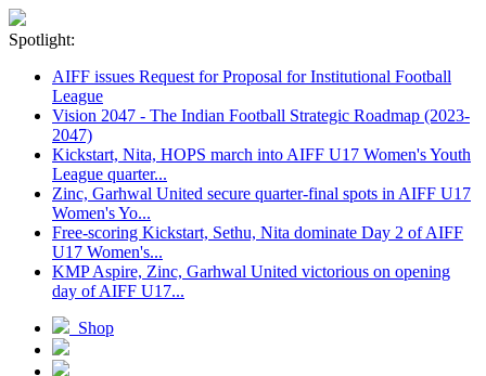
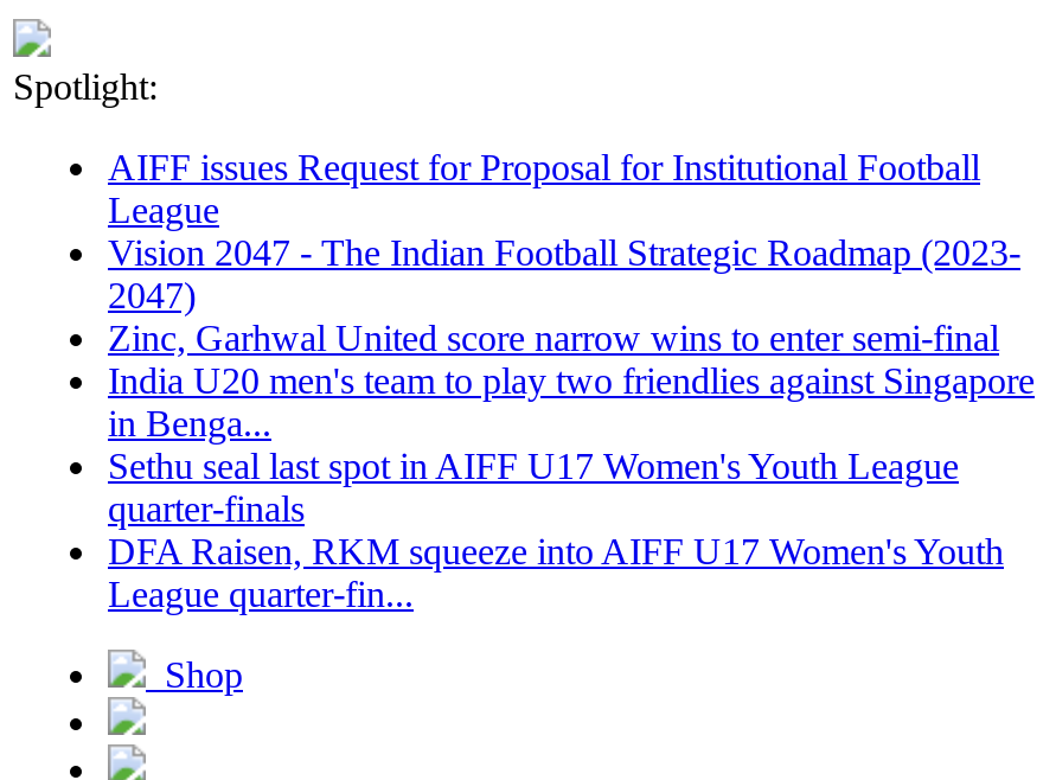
- Kickstart, Nita, HOPS march into AIFF U17 Women's Youth
- League quarter...
- Zinc, Garhwal United secure quarter-final spots in AIFF U17
- Women's Yo...
- Free-scoring Kickstart, Sethu, Nita dominate Day 2 of AIFF
- U17 Women's...
- KMP Aspire, Zinc, Garhwal United victorious on opening
- day of AIFF U17...
+ Zinc, Garhwal United score narrow wins to enter semi-final
+ India U20 men's team to play two friendlies against Singapore
+ in Benga...
+ Sethu seal last spot in AIFF U17 Women's Youth League
+ quarter-finals
+ DFA Raisen, RKM squeeze into AIFF U17 Women's Youth
+ League quarter-fin...
